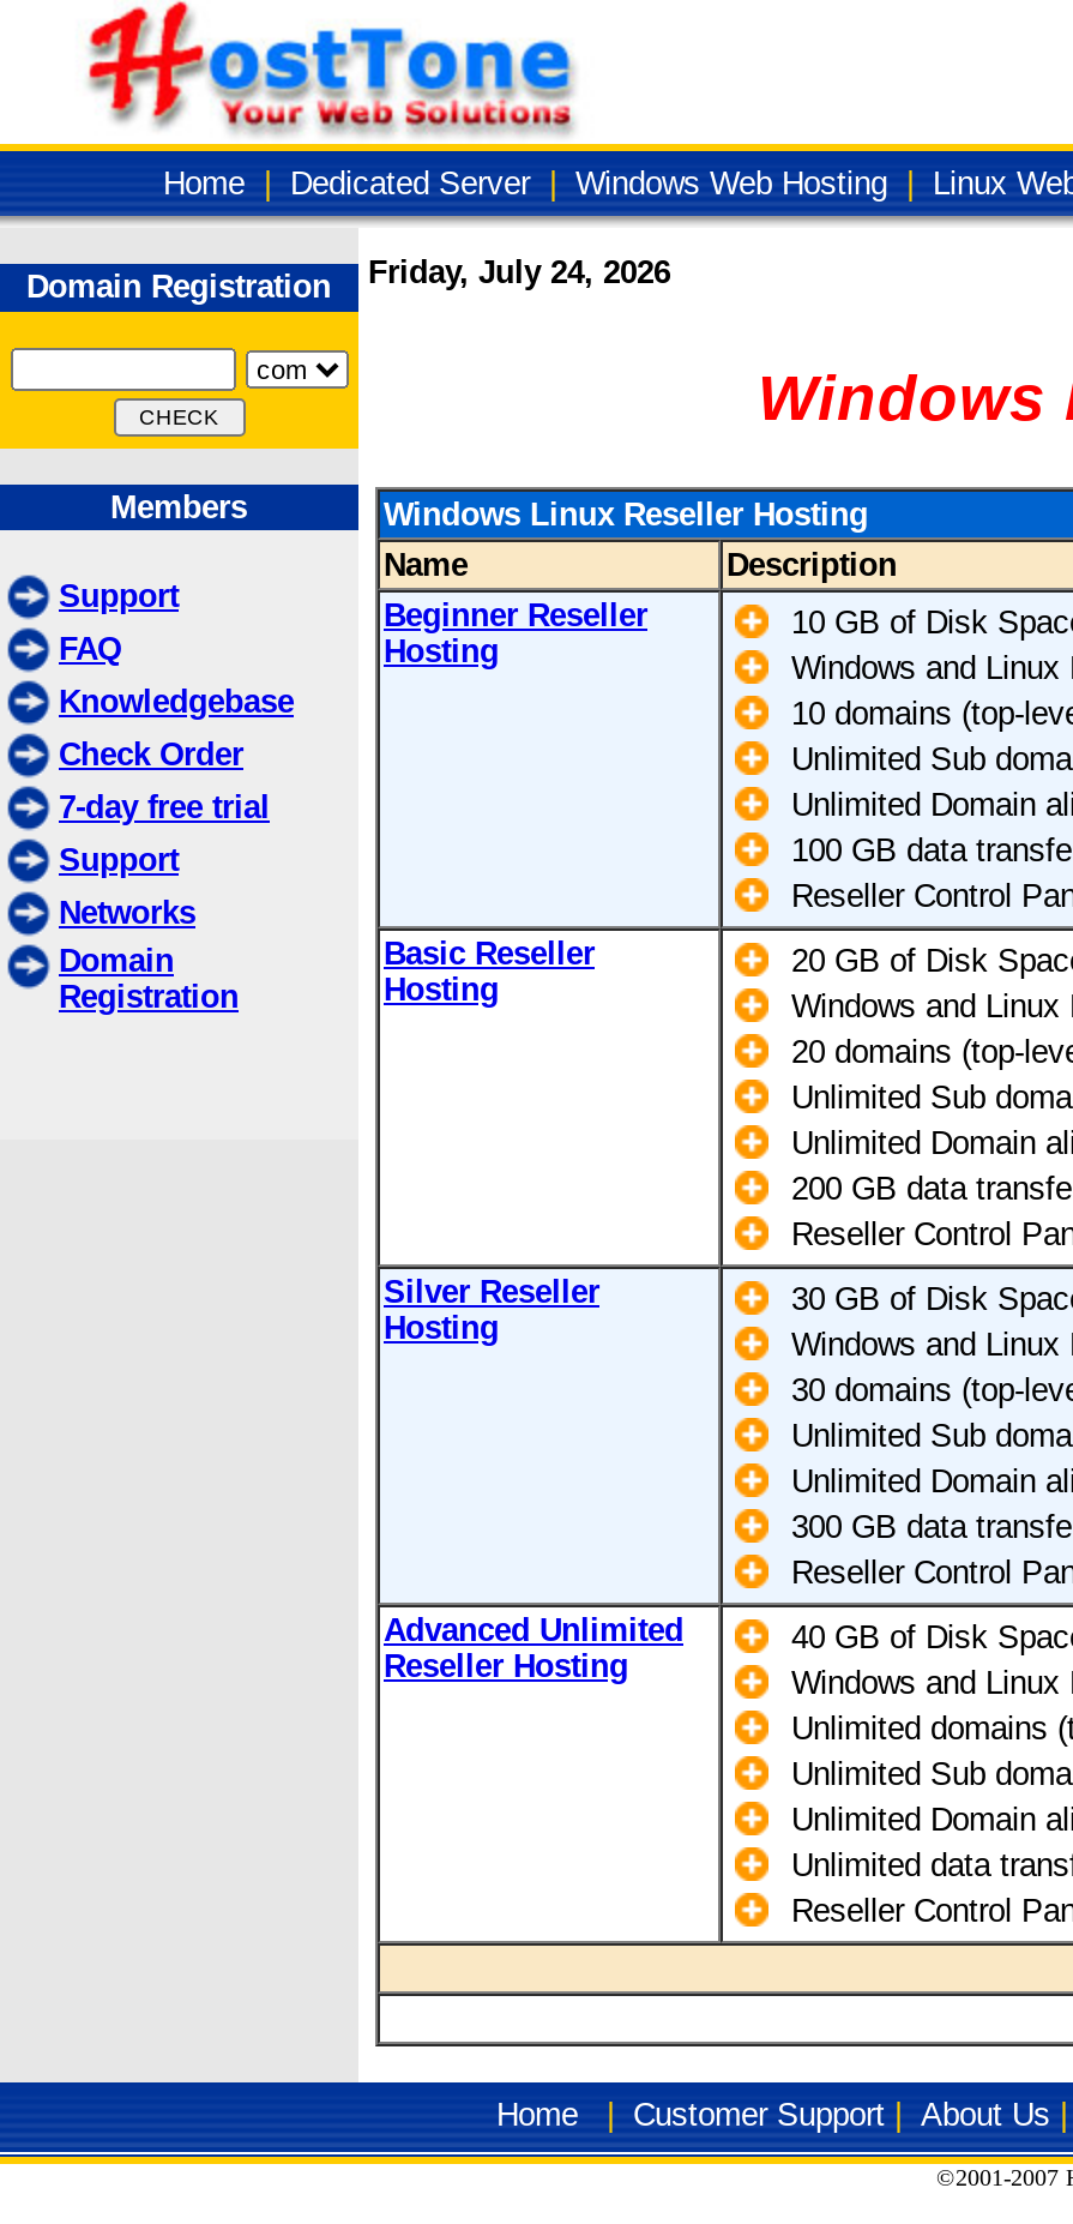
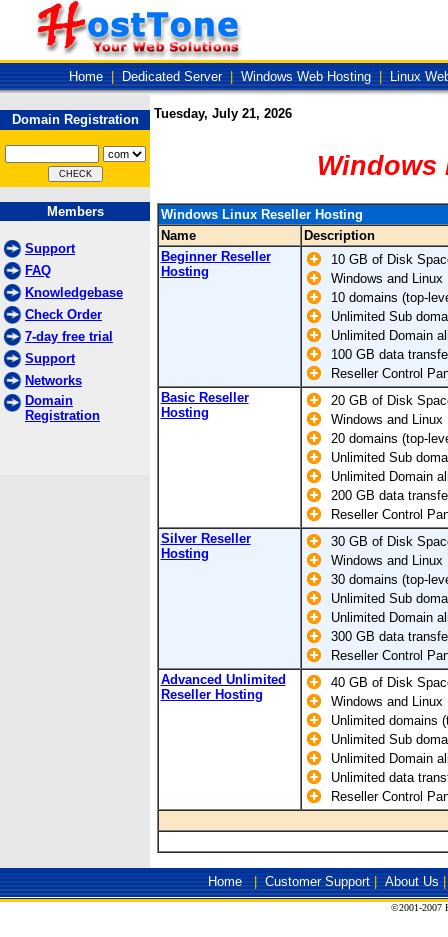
- Domain Registration Friday, July 24, 2026
+ Domain Registration Tuesday, July 21, 2026
